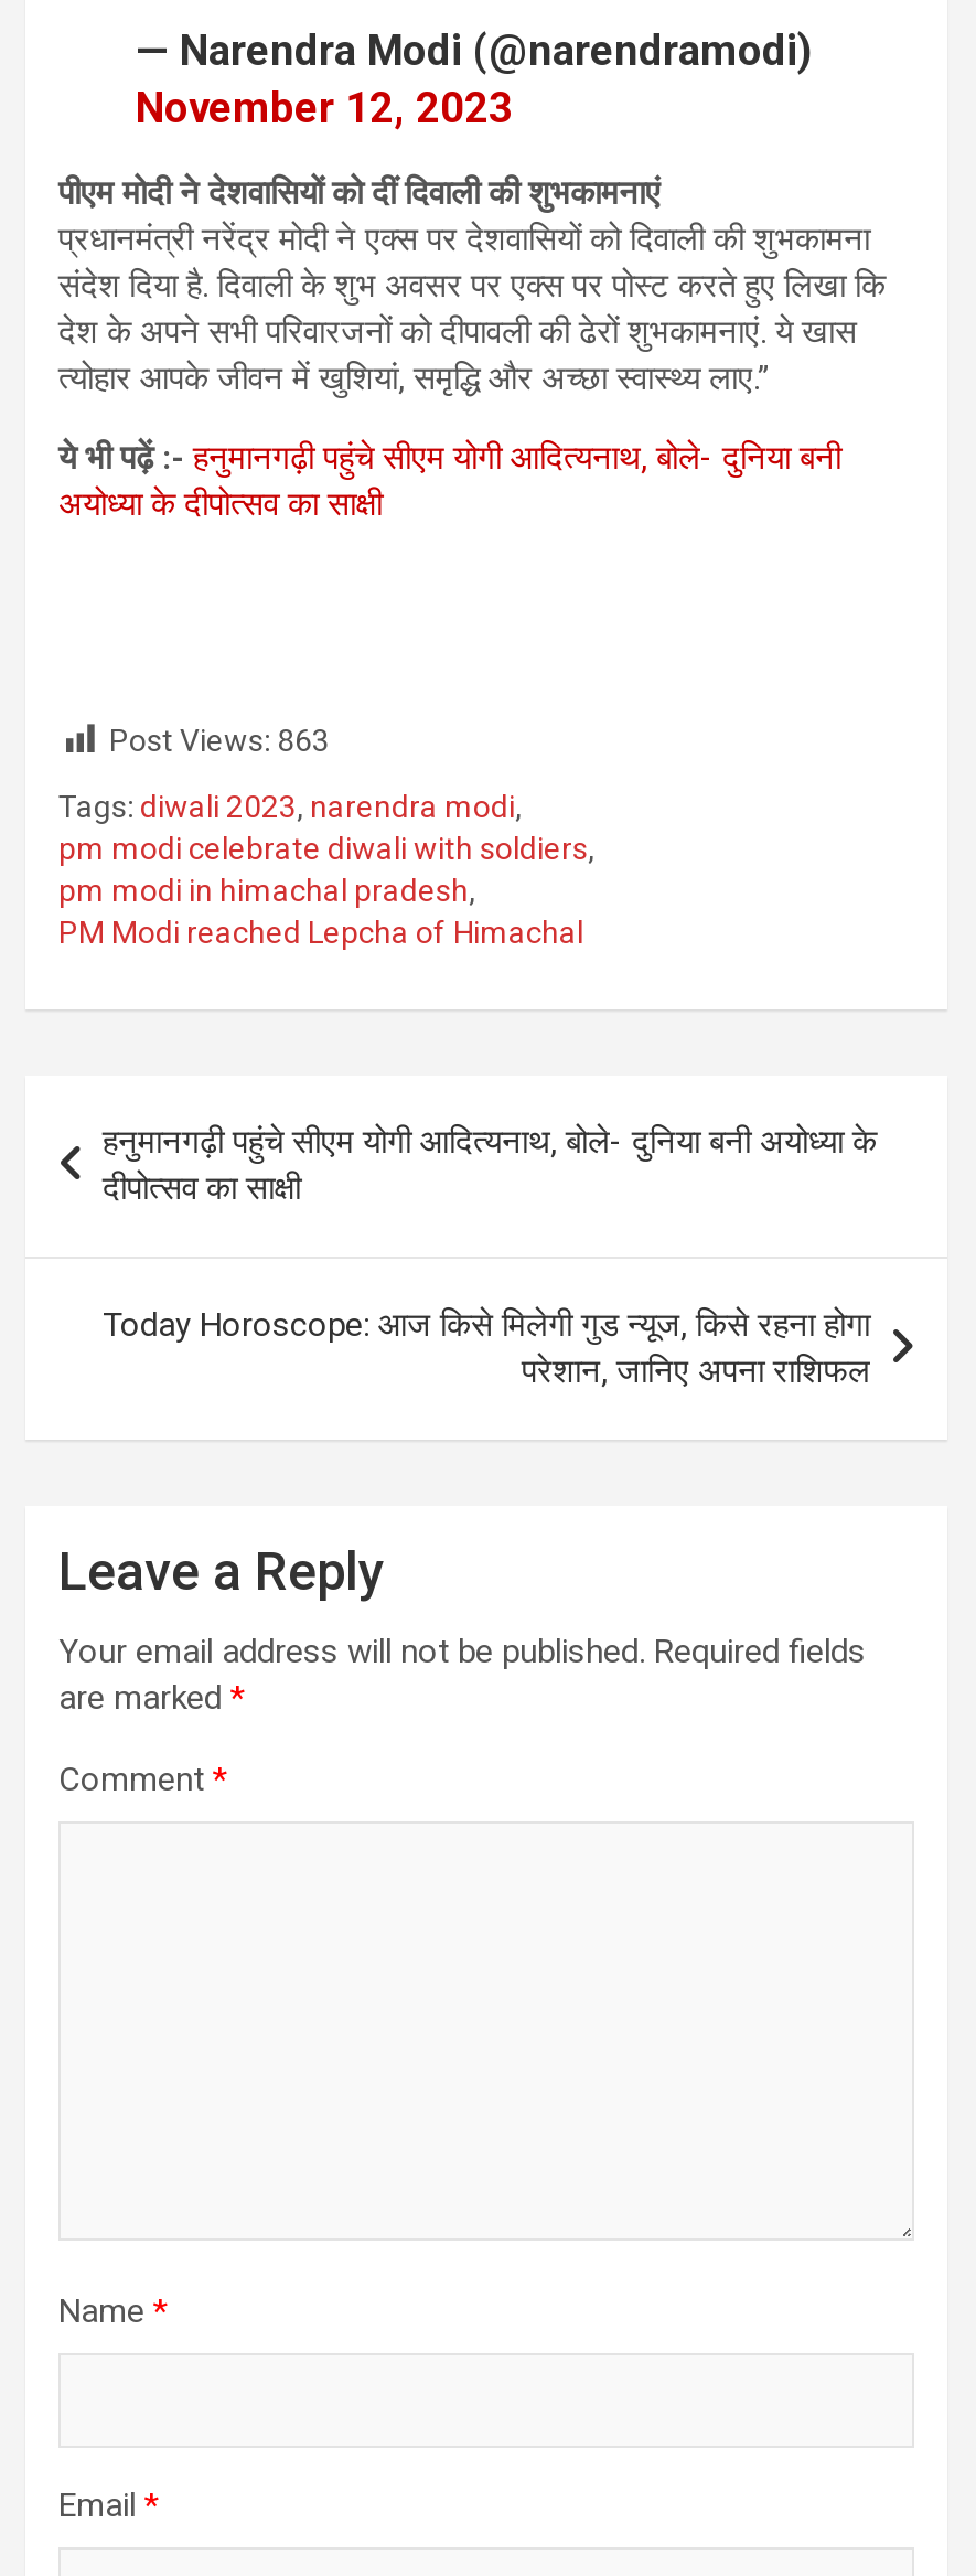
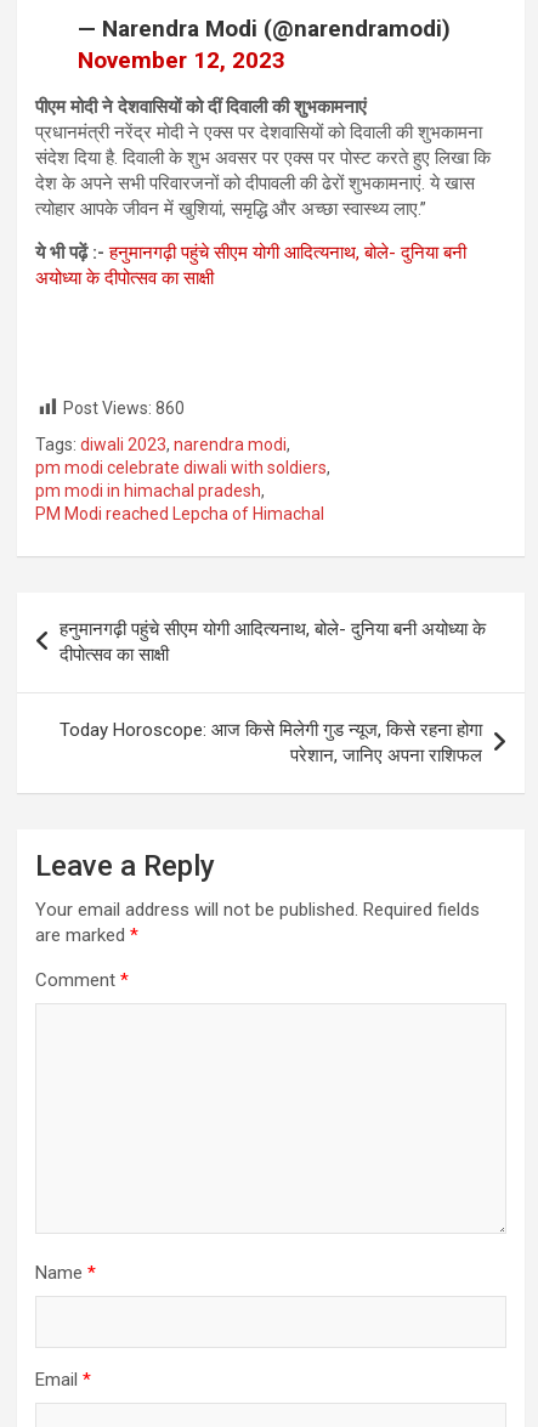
- Post Views: 863
+ Post Views: 860
